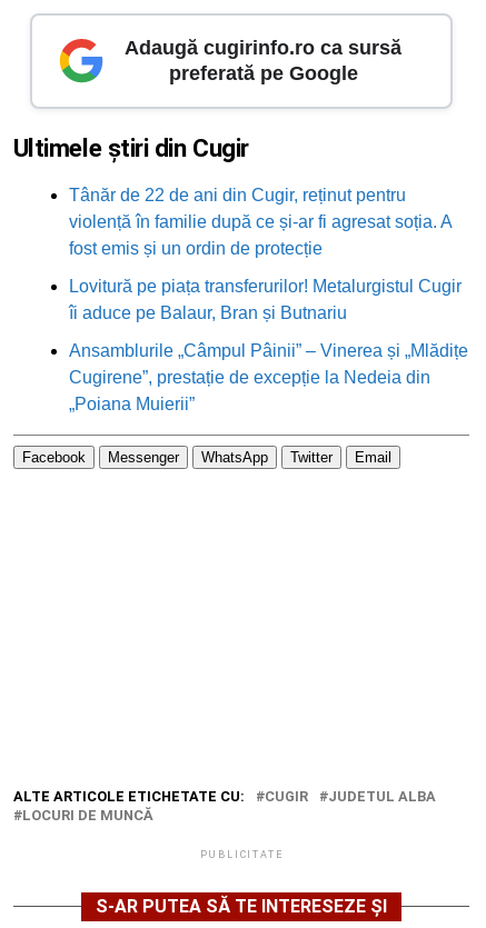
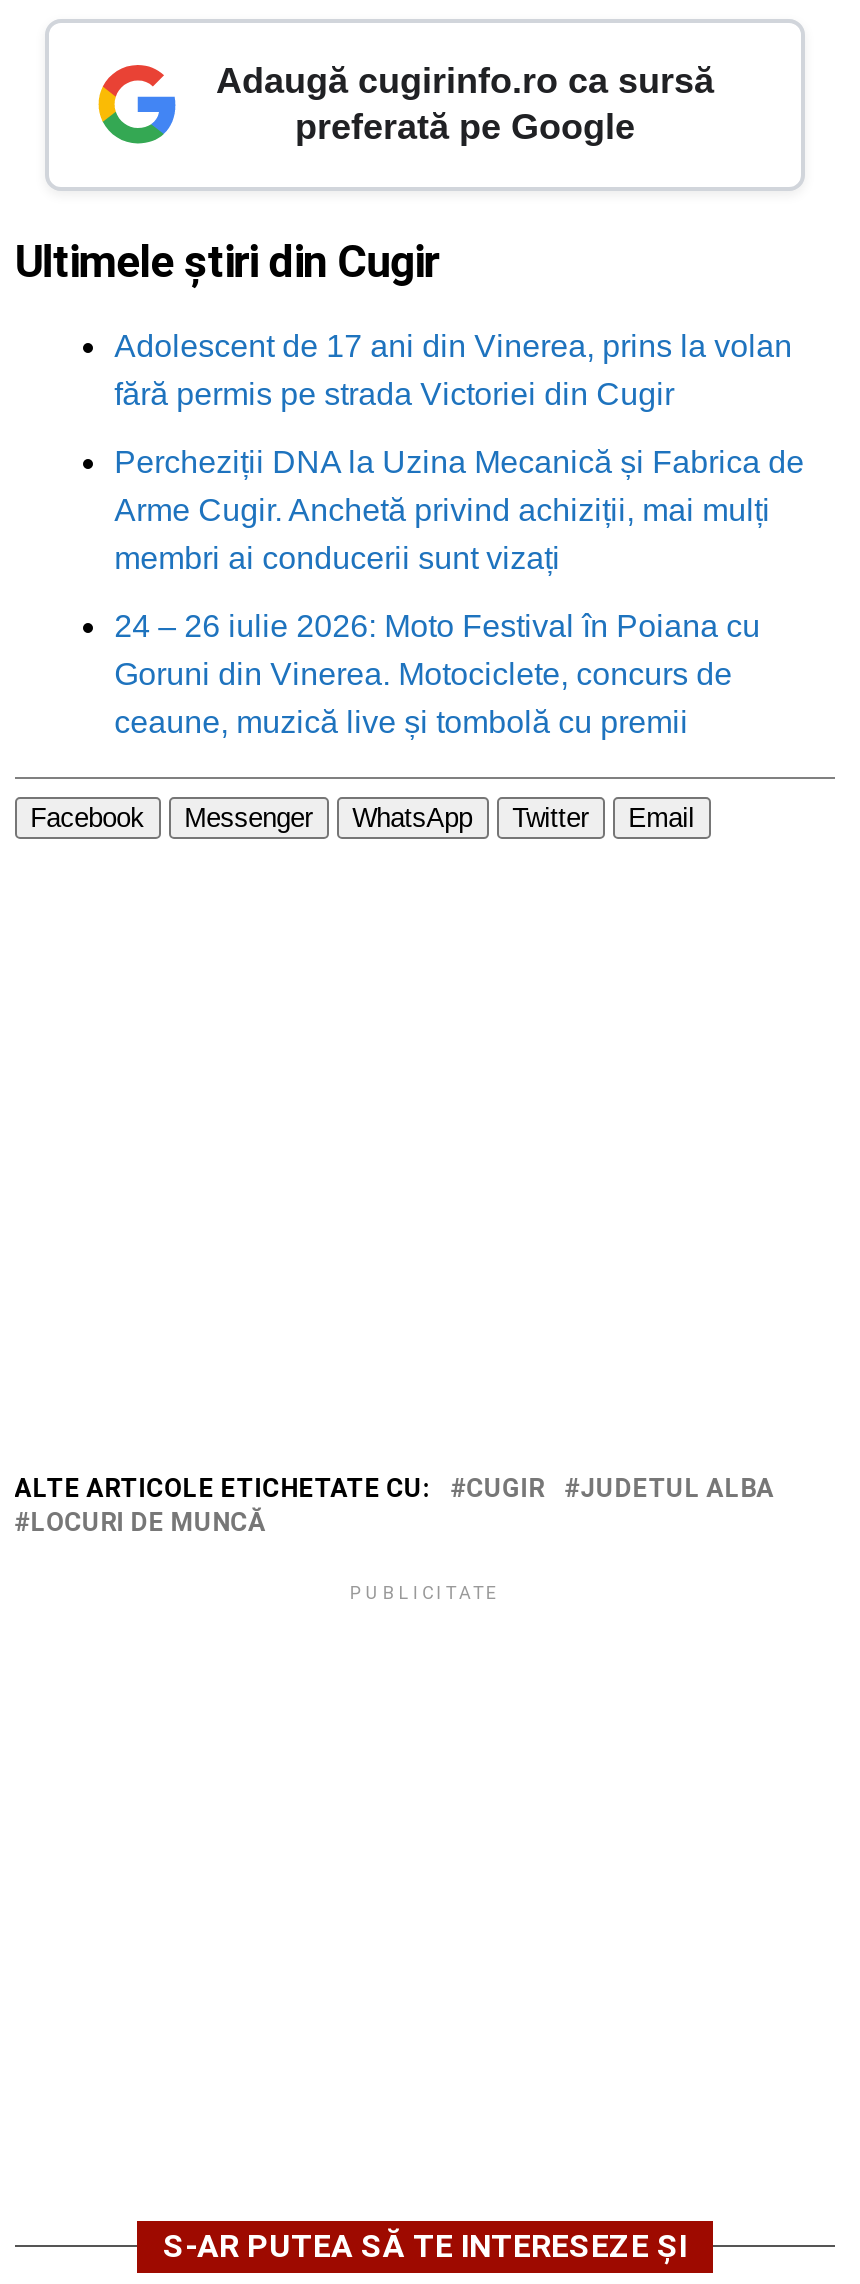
- Tânăr de 22 de ani din Cugir, reținut pentru
- violență în familie după ce și-ar fi agresat soția. A
- fost emis și un ordin de protecție
+ Adolescent de 17 ani din Vinerea, prins la volan
+ fără permis pe strada Victoriei din Cugir

- Lovitură pe piața transferurilor! Metalurgistul Cugir
- îi aduce pe Balaur, Bran și Butnariu
+ Percheziții DNA la Uzina Mecanică și Fabrica de
+ Arme Cugir. Anchetă privind achiziții, mai mulți
+ membri ai conducerii sunt vizați

- Ansamblurile „Câmpul Pâinii” – Vinerea și „Mlădițe
- Cugirene”, prestație de excepție la Nedeia din
- „Poiana Muierii”
+ 24 – 26 iulie 2026: Moto Festival în Poiana cu
+ Goruni din Vinerea. Motociclete, concurs de
+ ceaune, muzică live și tombolă cu premii
